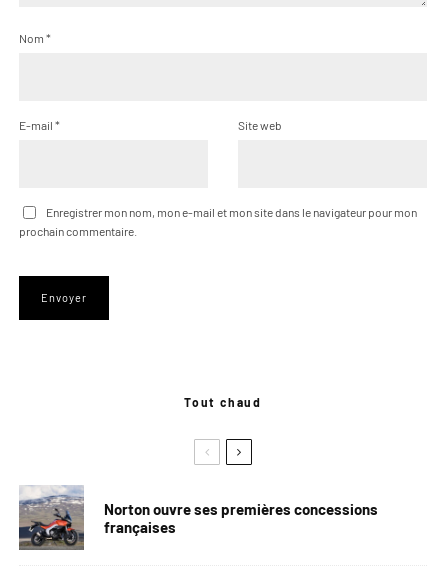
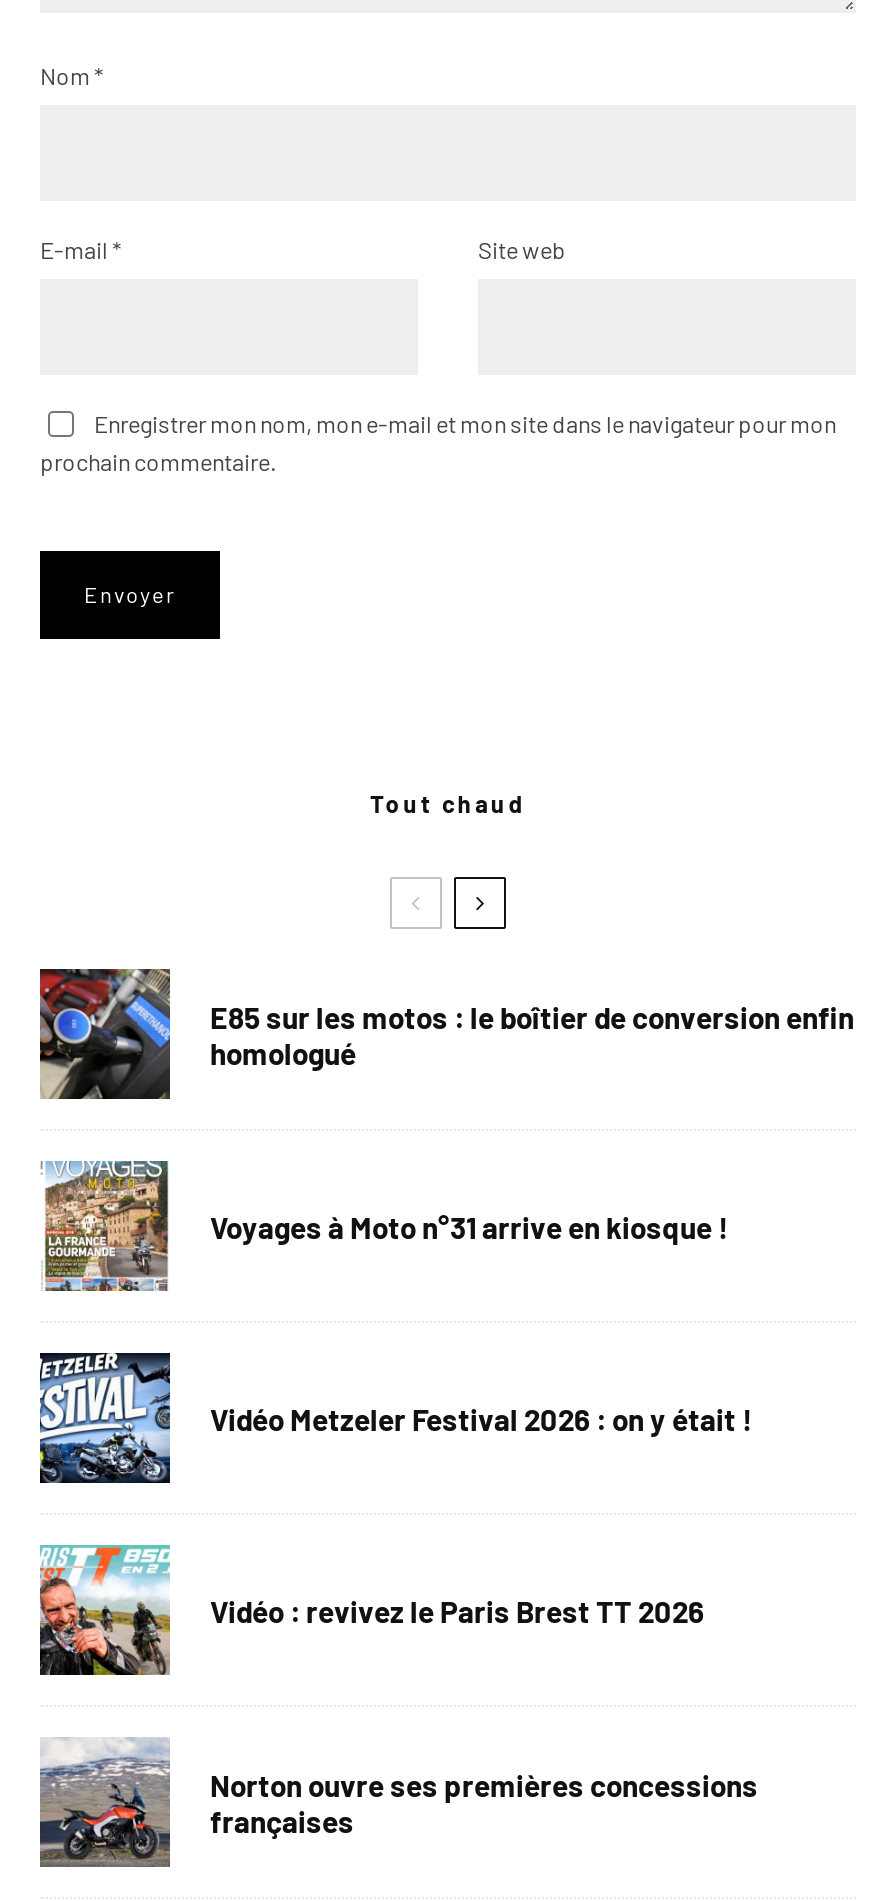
+ [image]
+ E85 sur les motos : le boîtier de conversion enfin
+ homologué

+ [image]
+ Vidéo Metzeler Festival 2026 : on y était !

+ [image]
+ Vidéo : revivez le Paris Brest TT 2026

+ [image]
+ Voyages à Moto n°31 arrive en kiosque !
